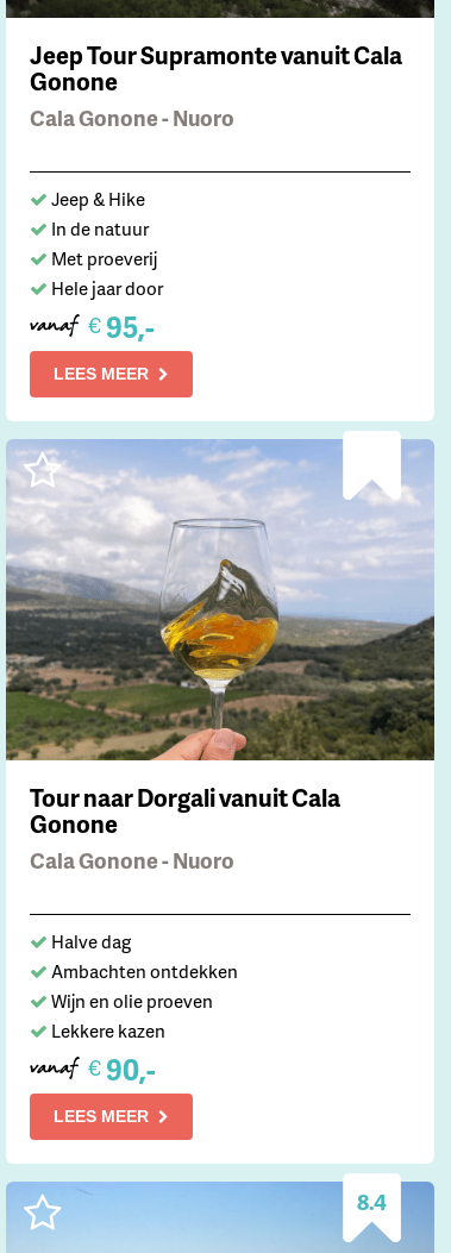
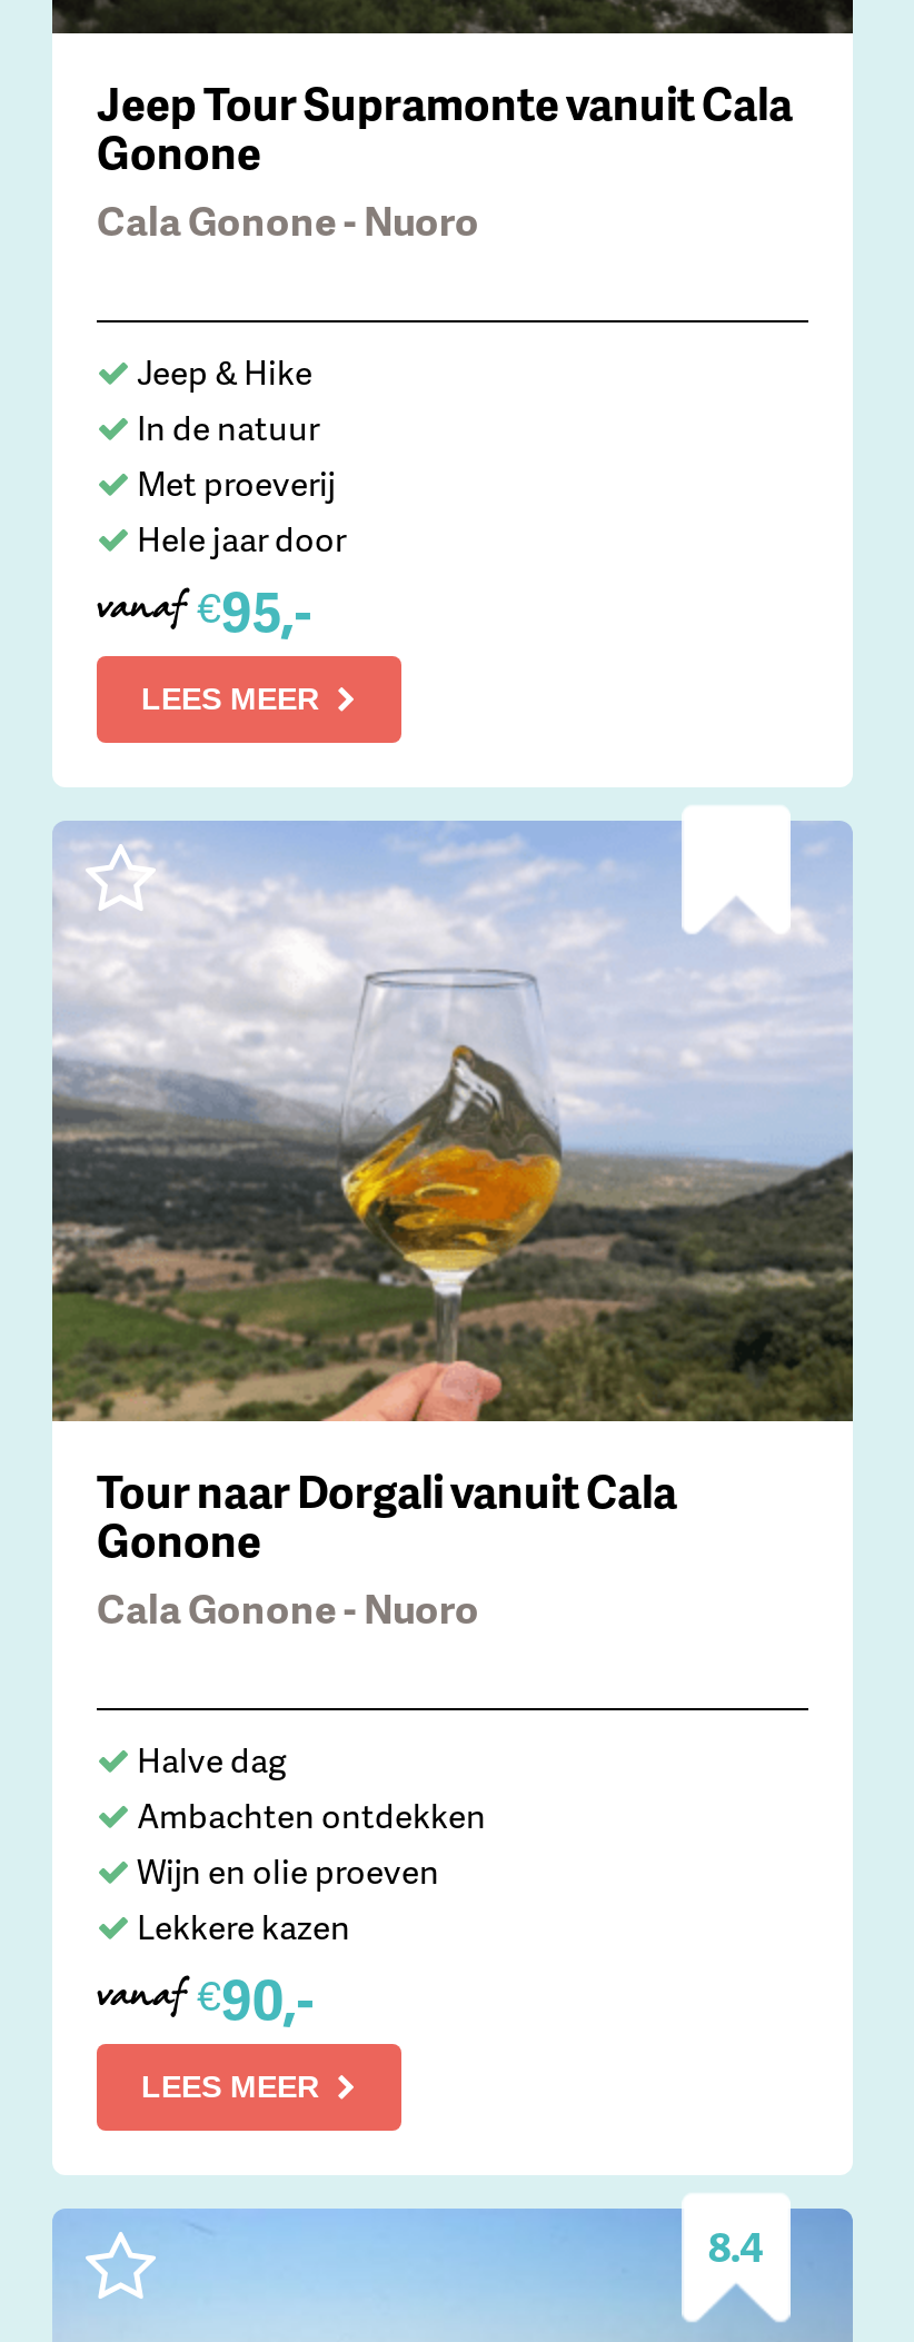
- vanaf € 95,-
+ vanaf €95,-

- vanaf € 90,-
+ vanaf €90,-
